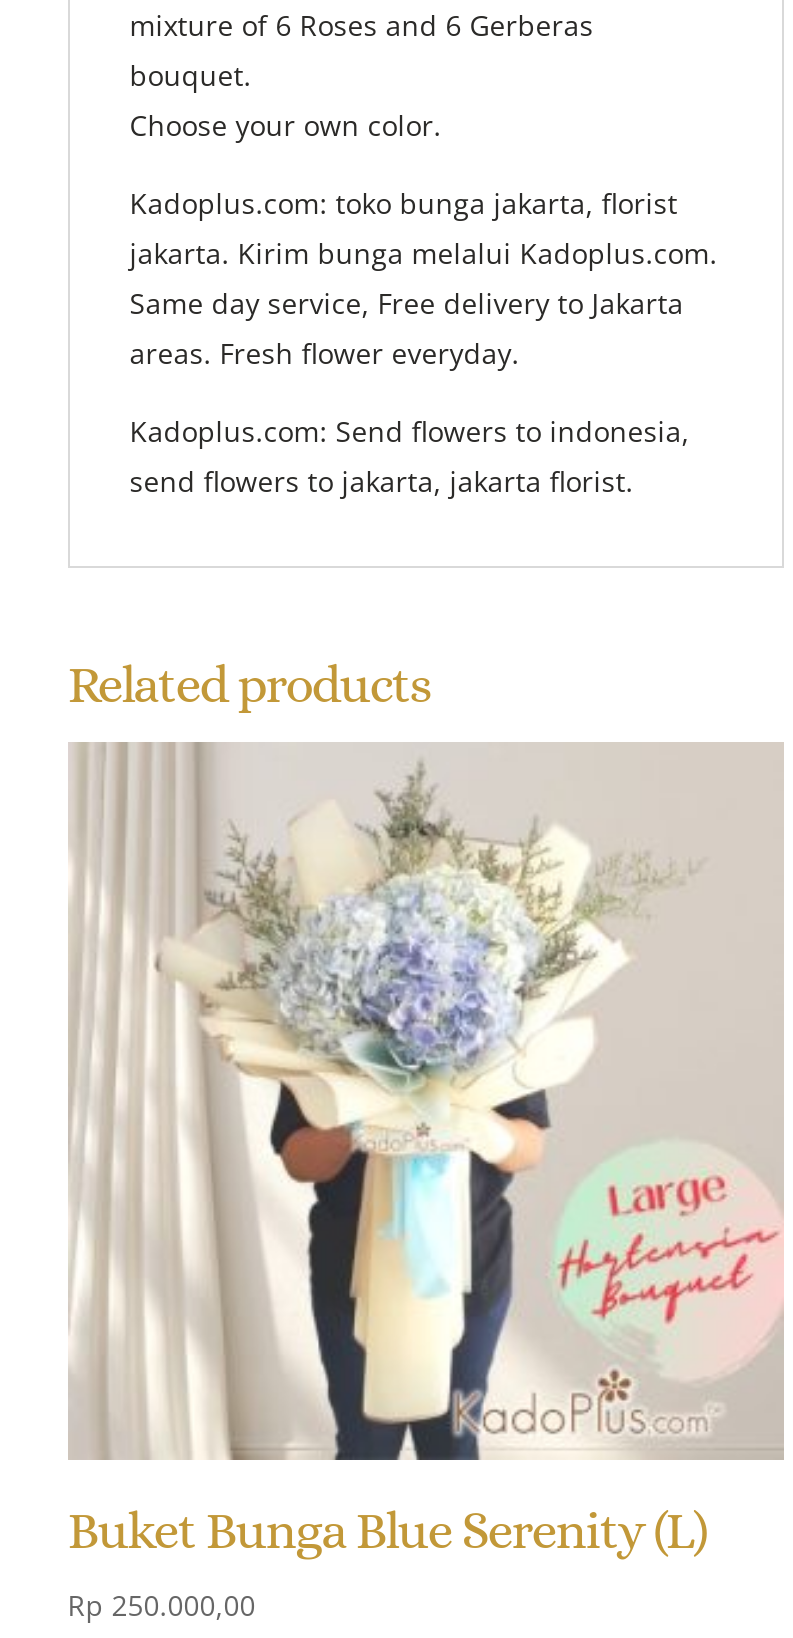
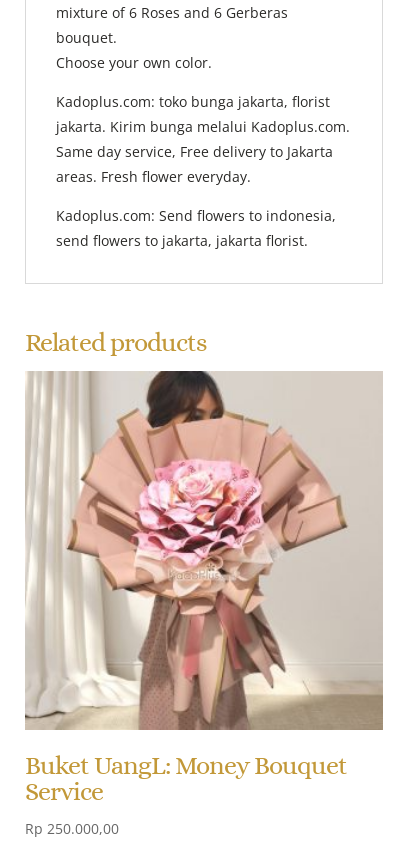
- [image]
- Buket Bunga Blue Serenity (L)
+ [image]
+ Buket UangL: Money Bouquet
+ Service
